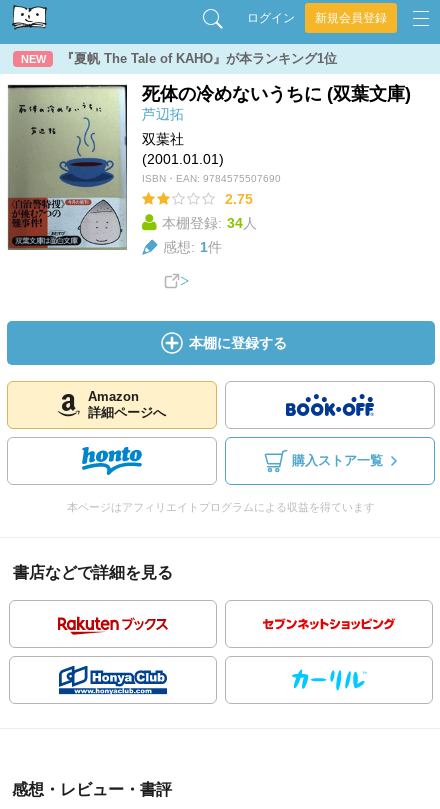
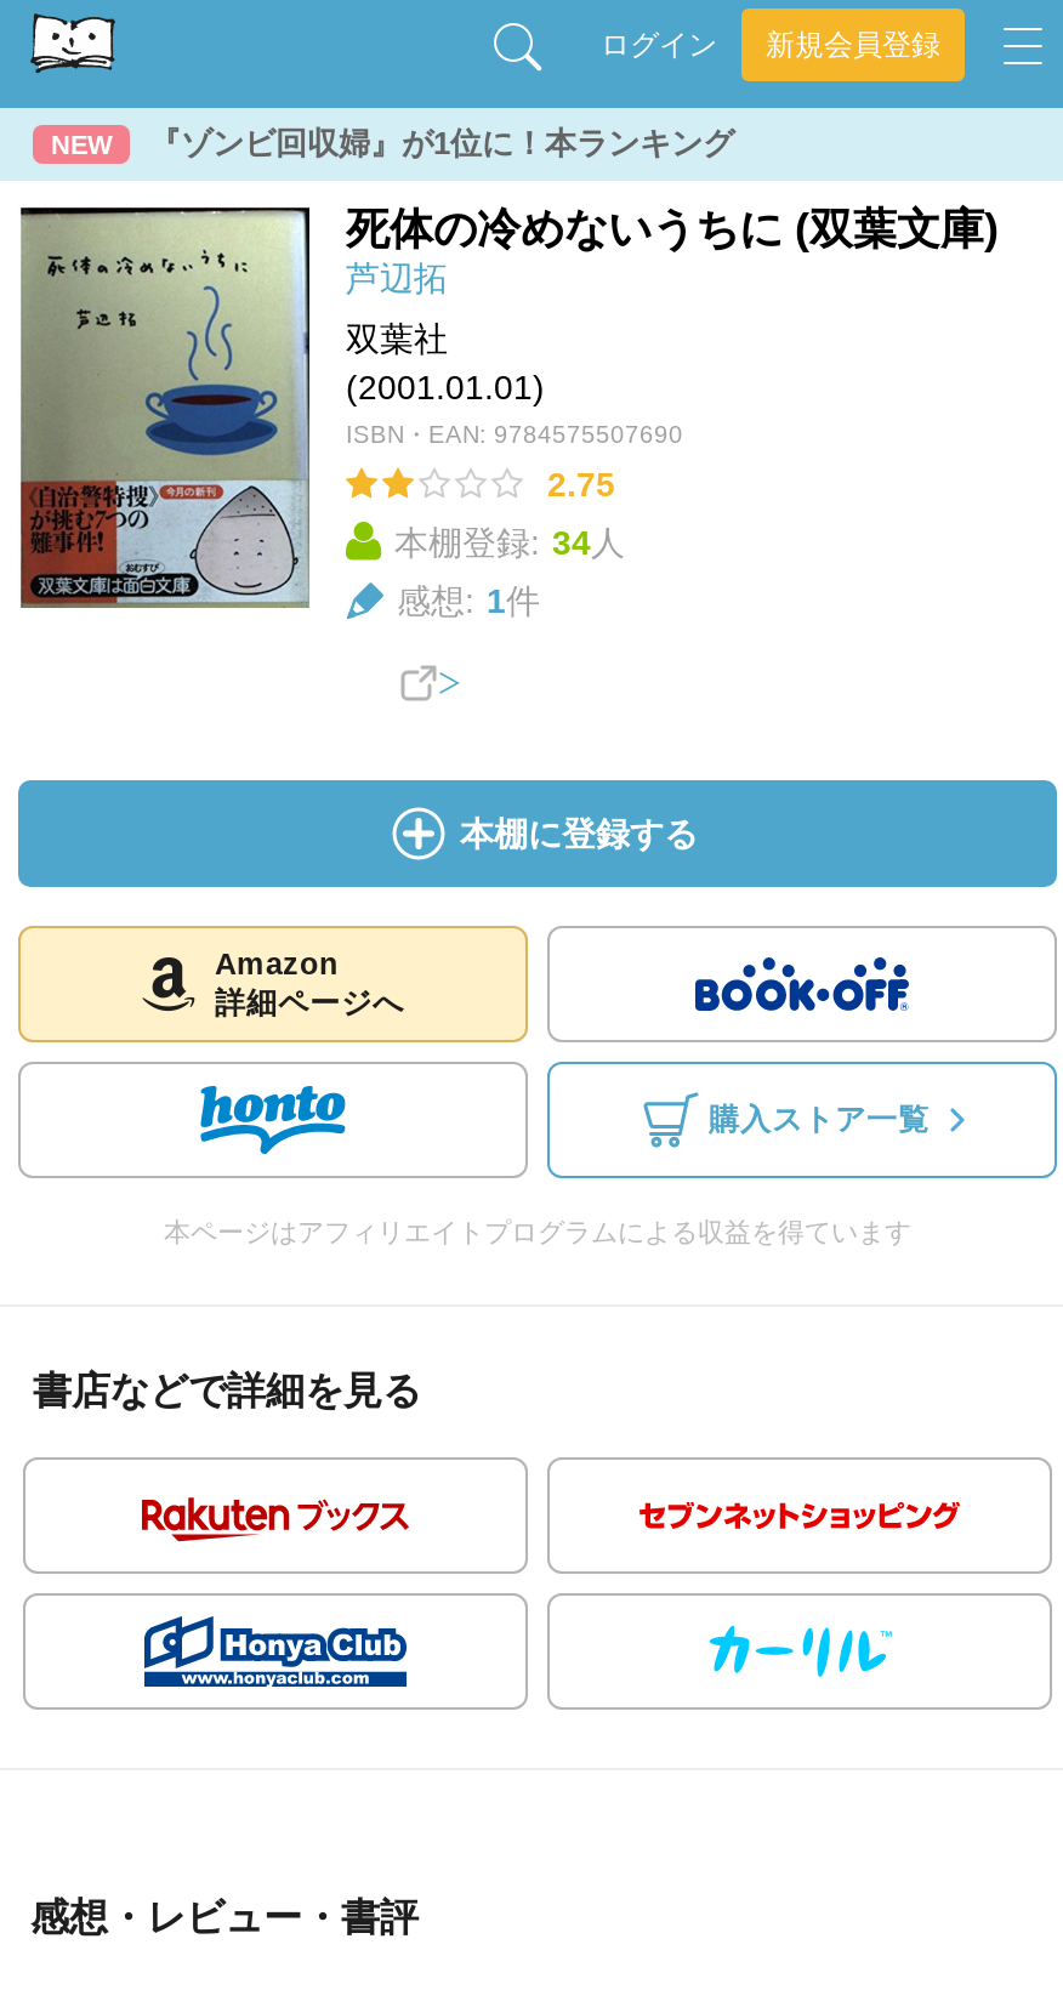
- 『夏帆 The Tale of KAHO』が本ランキング1位
+ 『ゾンビ回収婦』が1位に！本ランキング
